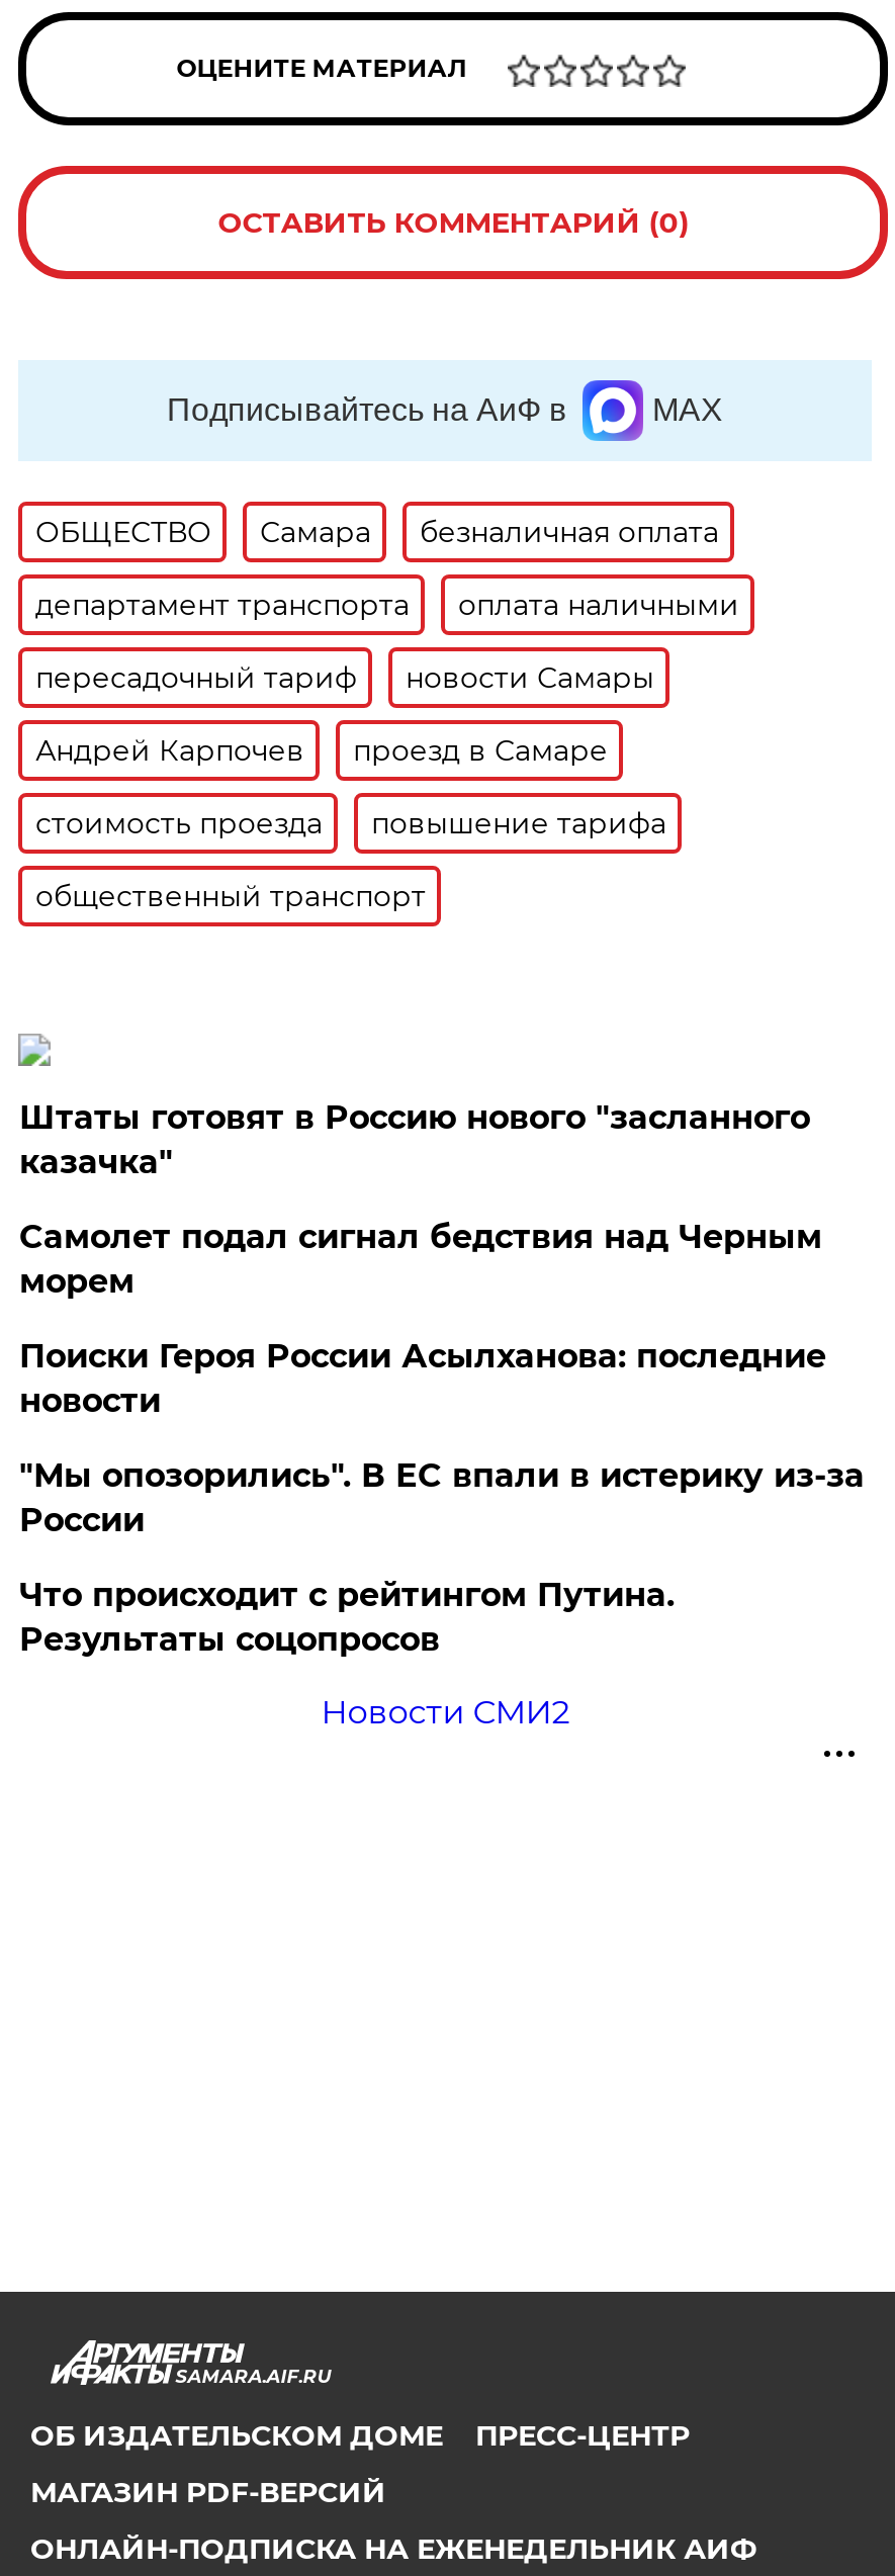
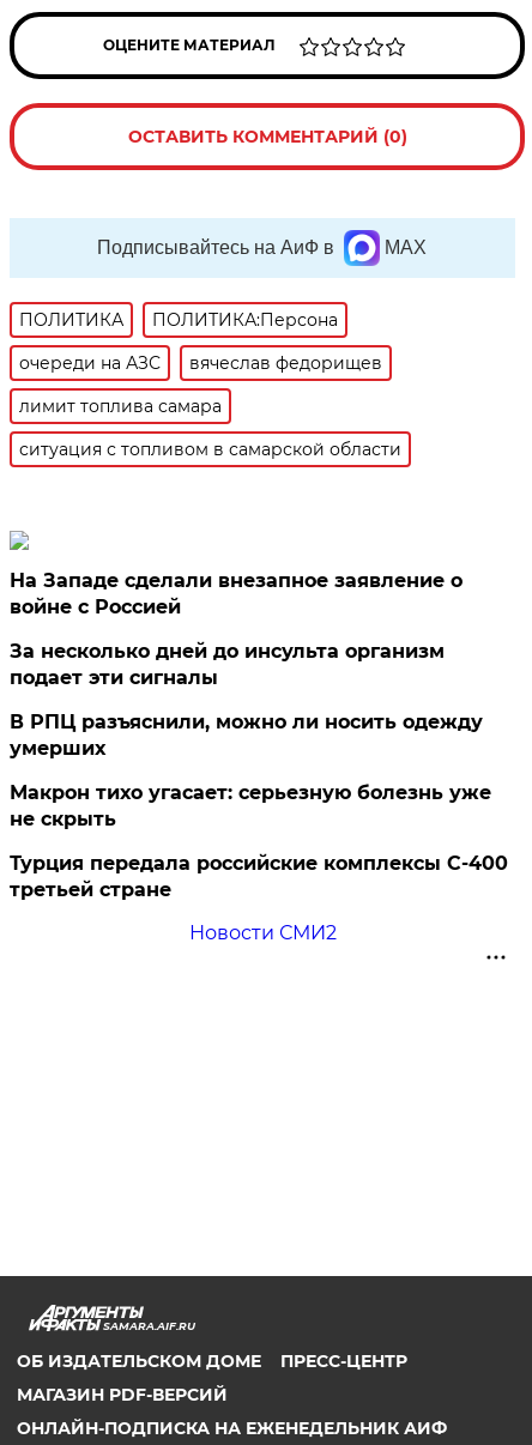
- ОБЩЕСТВО
- Самара
- безналичная оплата
- департамент транспорта
- оплата наличными
- пересадочный тариф
- новости Самары
- Андрей Карпочев
- проезд в Самаре
- стоимость проезда
- повышение тарифа
- общественный транспорт
+ ПОЛИТИКА
+ ПОЛИТИКА:Персона
+ очереди на АЗС
+ вячеслав федорищев
+ лимит топлива самара
+ ситуация с топливом в самарской области

- Штаты готовят в Россию нового "засланного
- казачка"
- Самолет подал сигнал бедствия над Черным
- морем
- Поиски Героя России Асылханова: последние
- новости
- "Мы опозорились". В ЕС впали в истерику из-за
- России
- Что происходит с рейтингом Путина.
- Результаты соцопросов
+ На Западе сделали внезапное заявление о
+ войне с Россией
+ За несколько дней до инсульта организм
+ подает эти сигналы
+ В РПЦ разъяснили, можно ли носить одежду
+ умерших
+ Макрон тихо угасает: серьезную болезнь уже
+ не скрыть
+ Турция передала российские комплексы С-400
+ третьей стране
